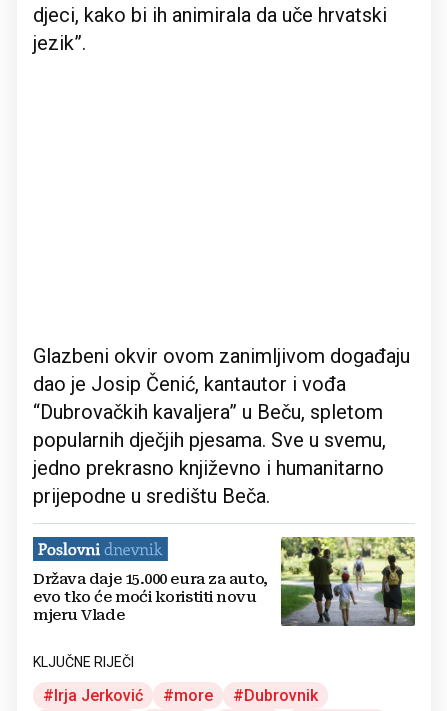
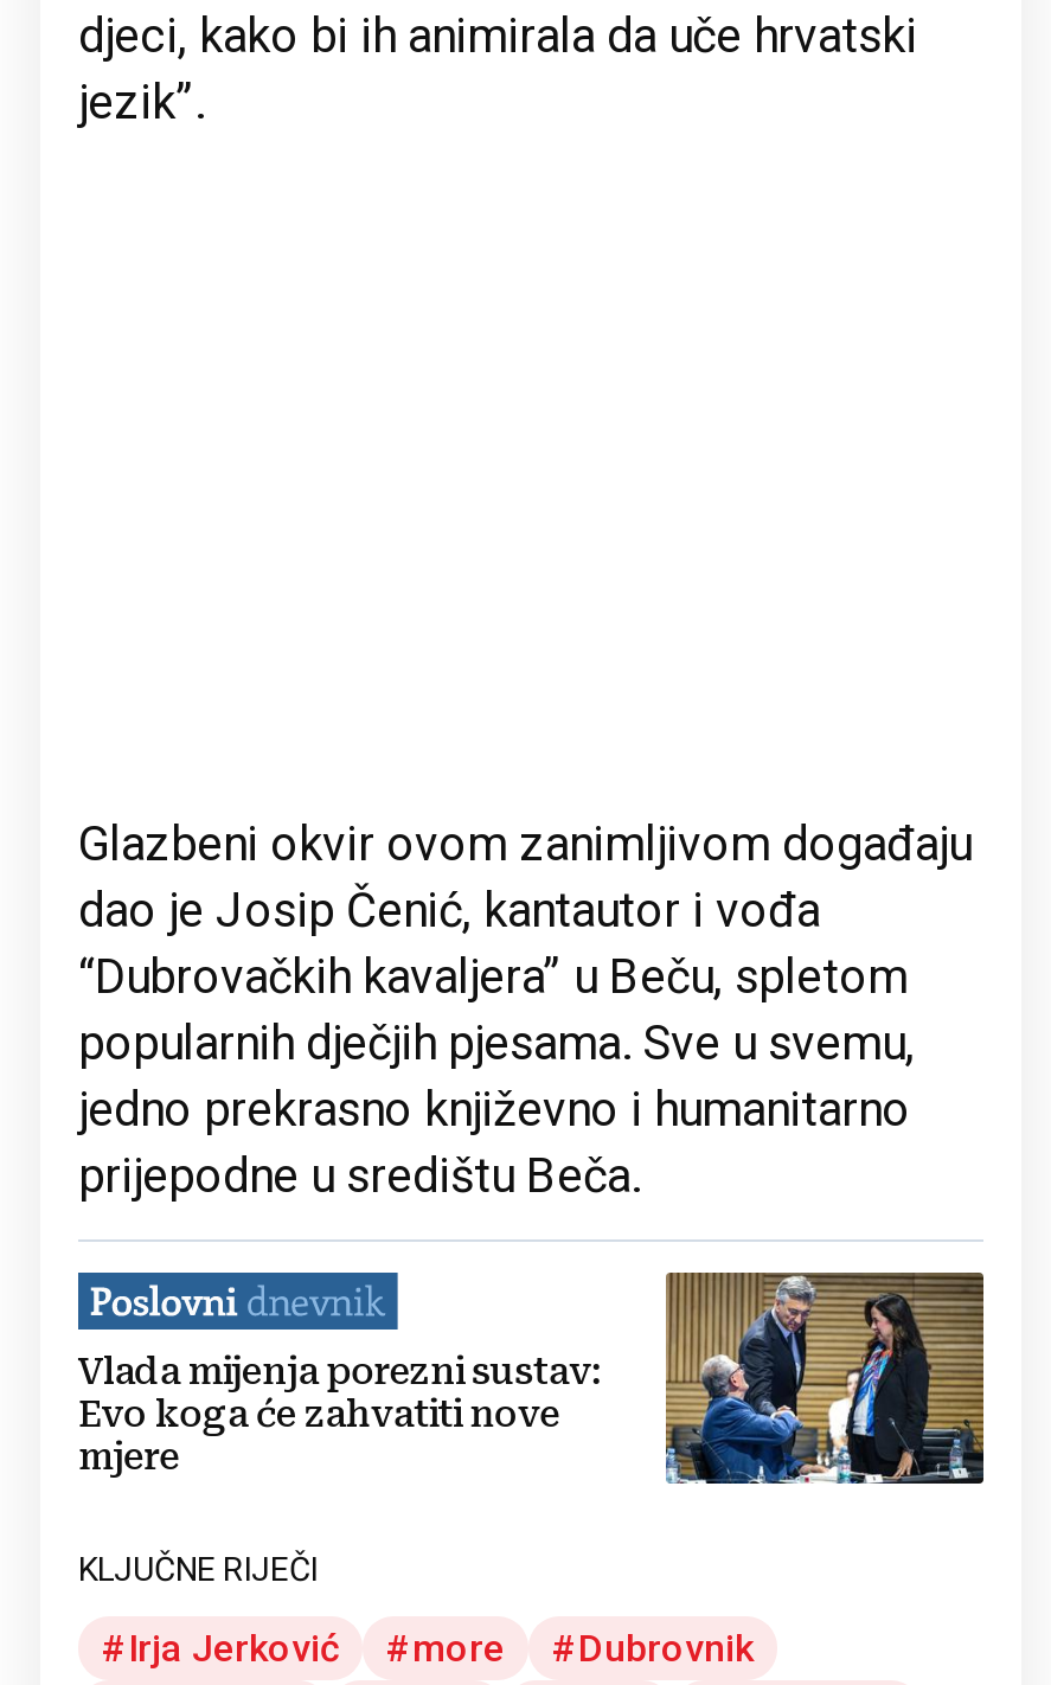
- [image]
- Država daje 15.000 eura za auto,
- evo tko će moći koristiti novu
- mjeru Vlade
+ [image]
+ Vlada mijenja porezni sustav:
+ Evo koga će zahvatiti nove
+ mjere
